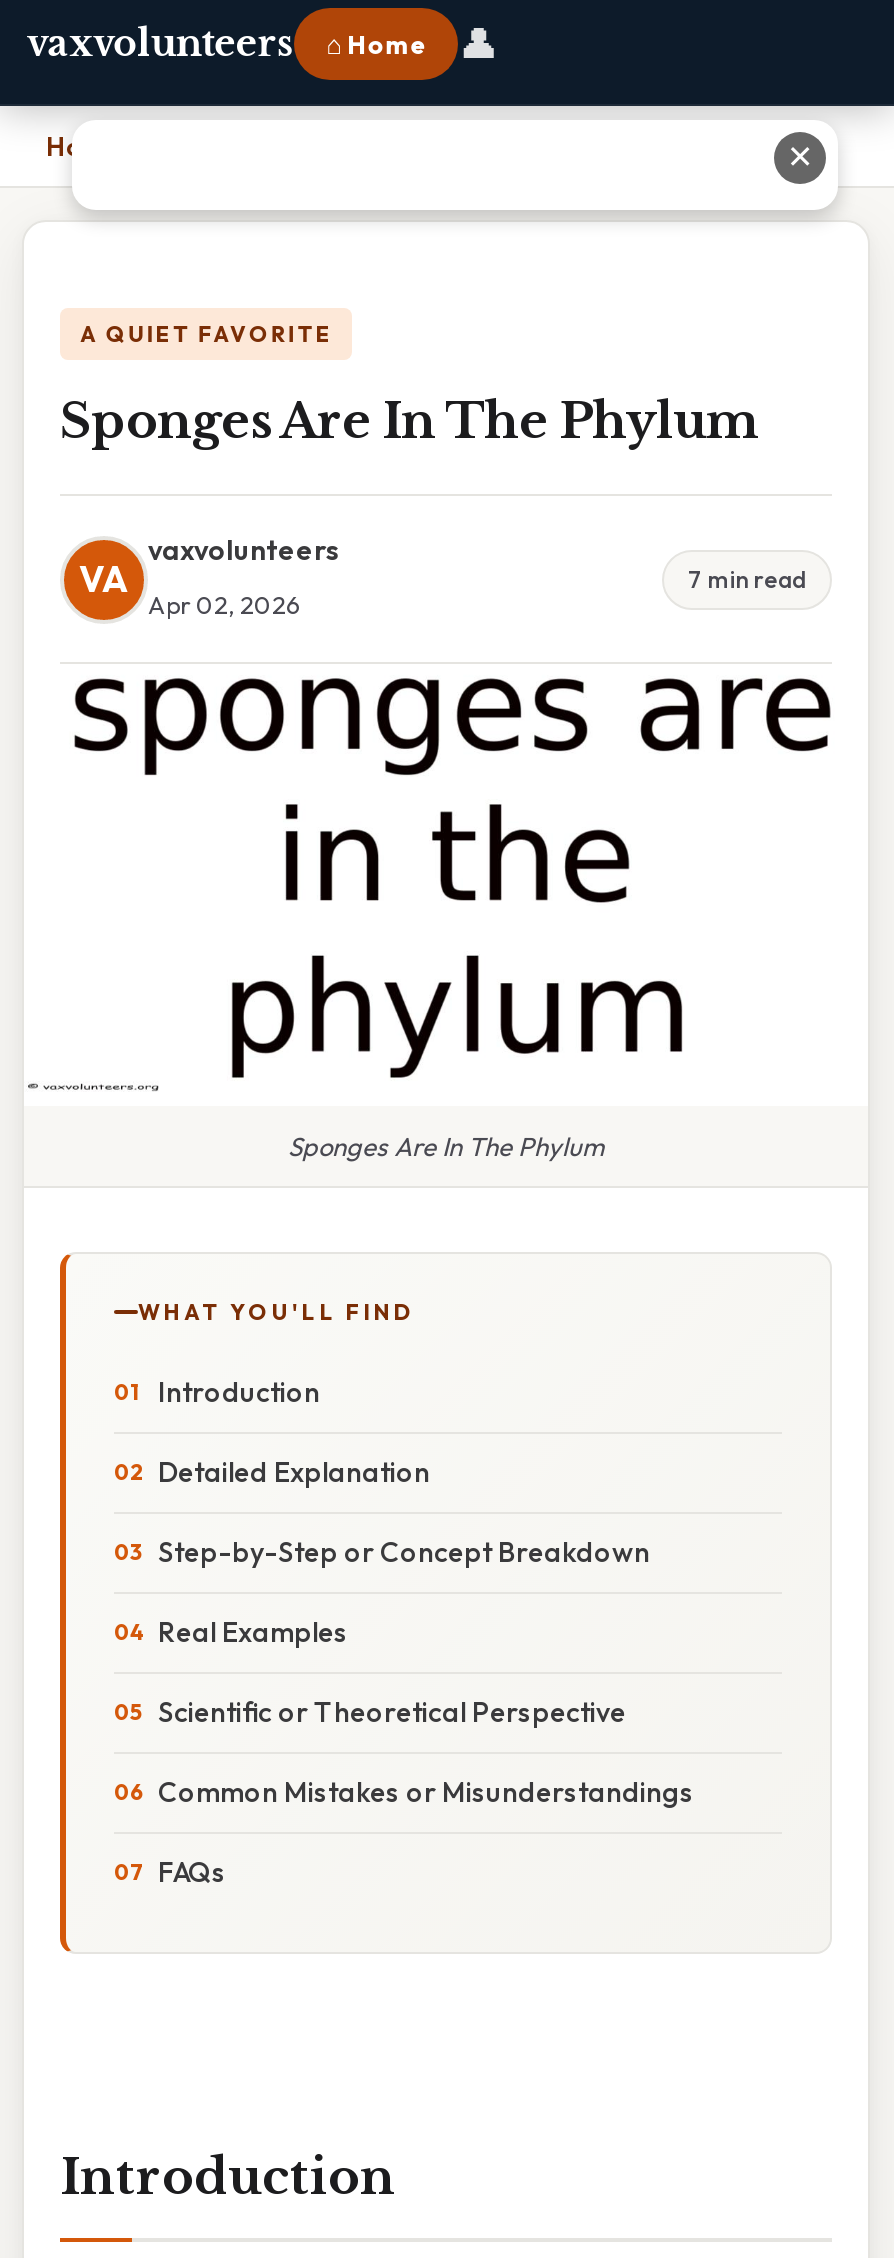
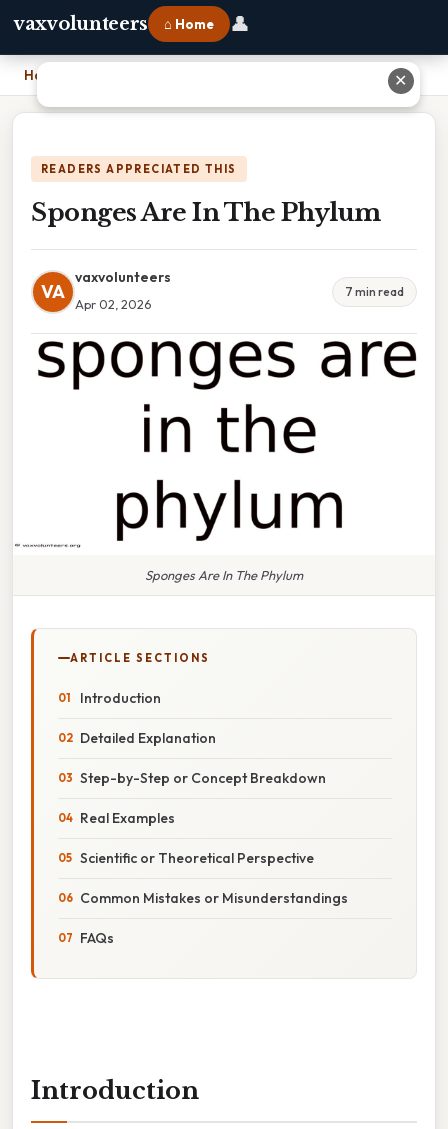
- A QUIET FAVORITE
+ READERS APPRECIATED THIS

- WHAT YOU'LL FIND
+ ARTICLE SECTIONS
